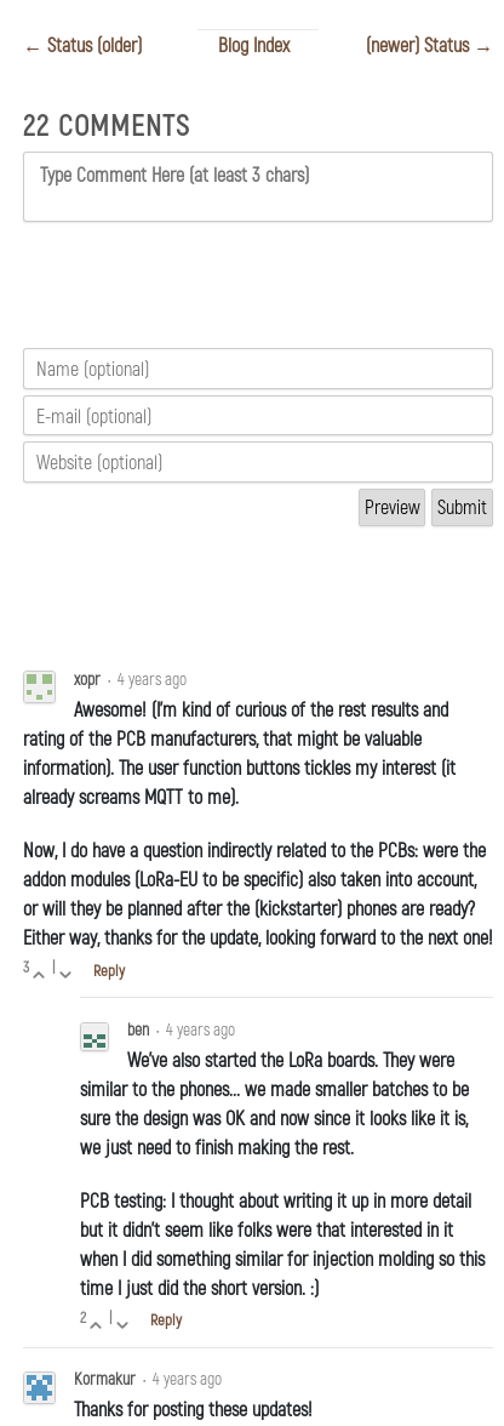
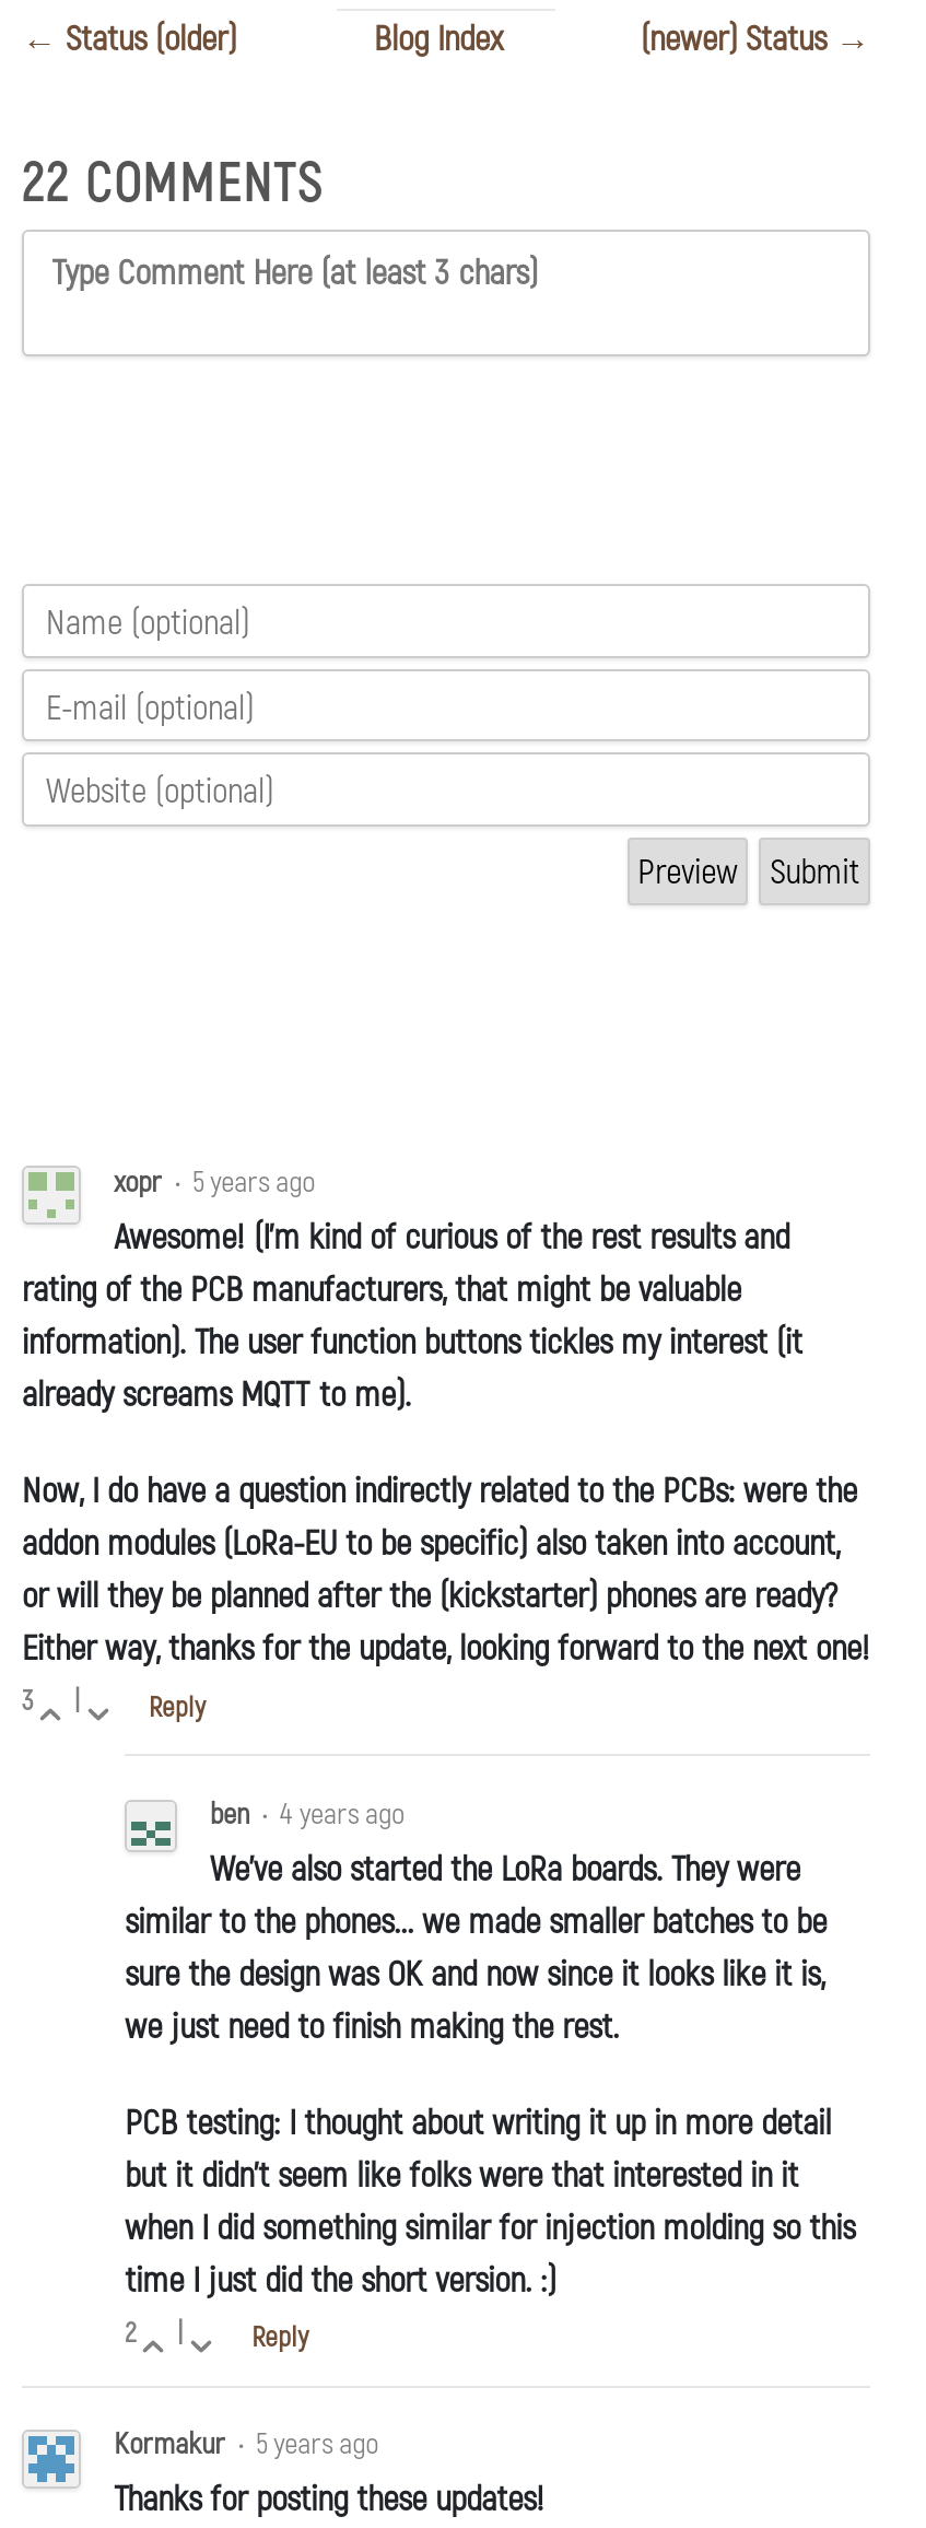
- xopr 4 years ago
+ xopr 5 years ago

- Kormakur 4 years ago
+ Kormakur 5 years ago
